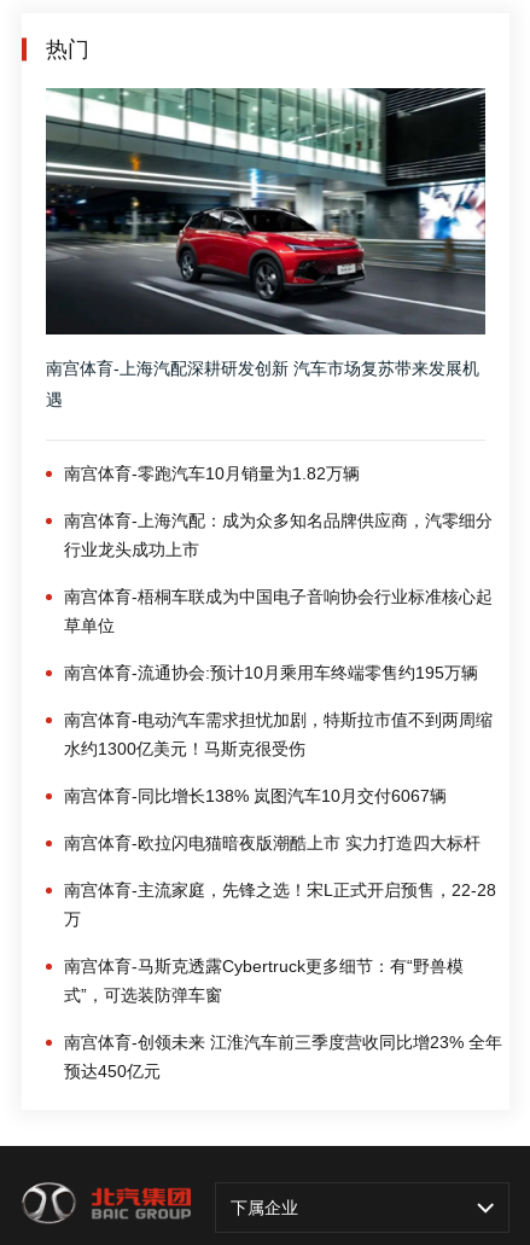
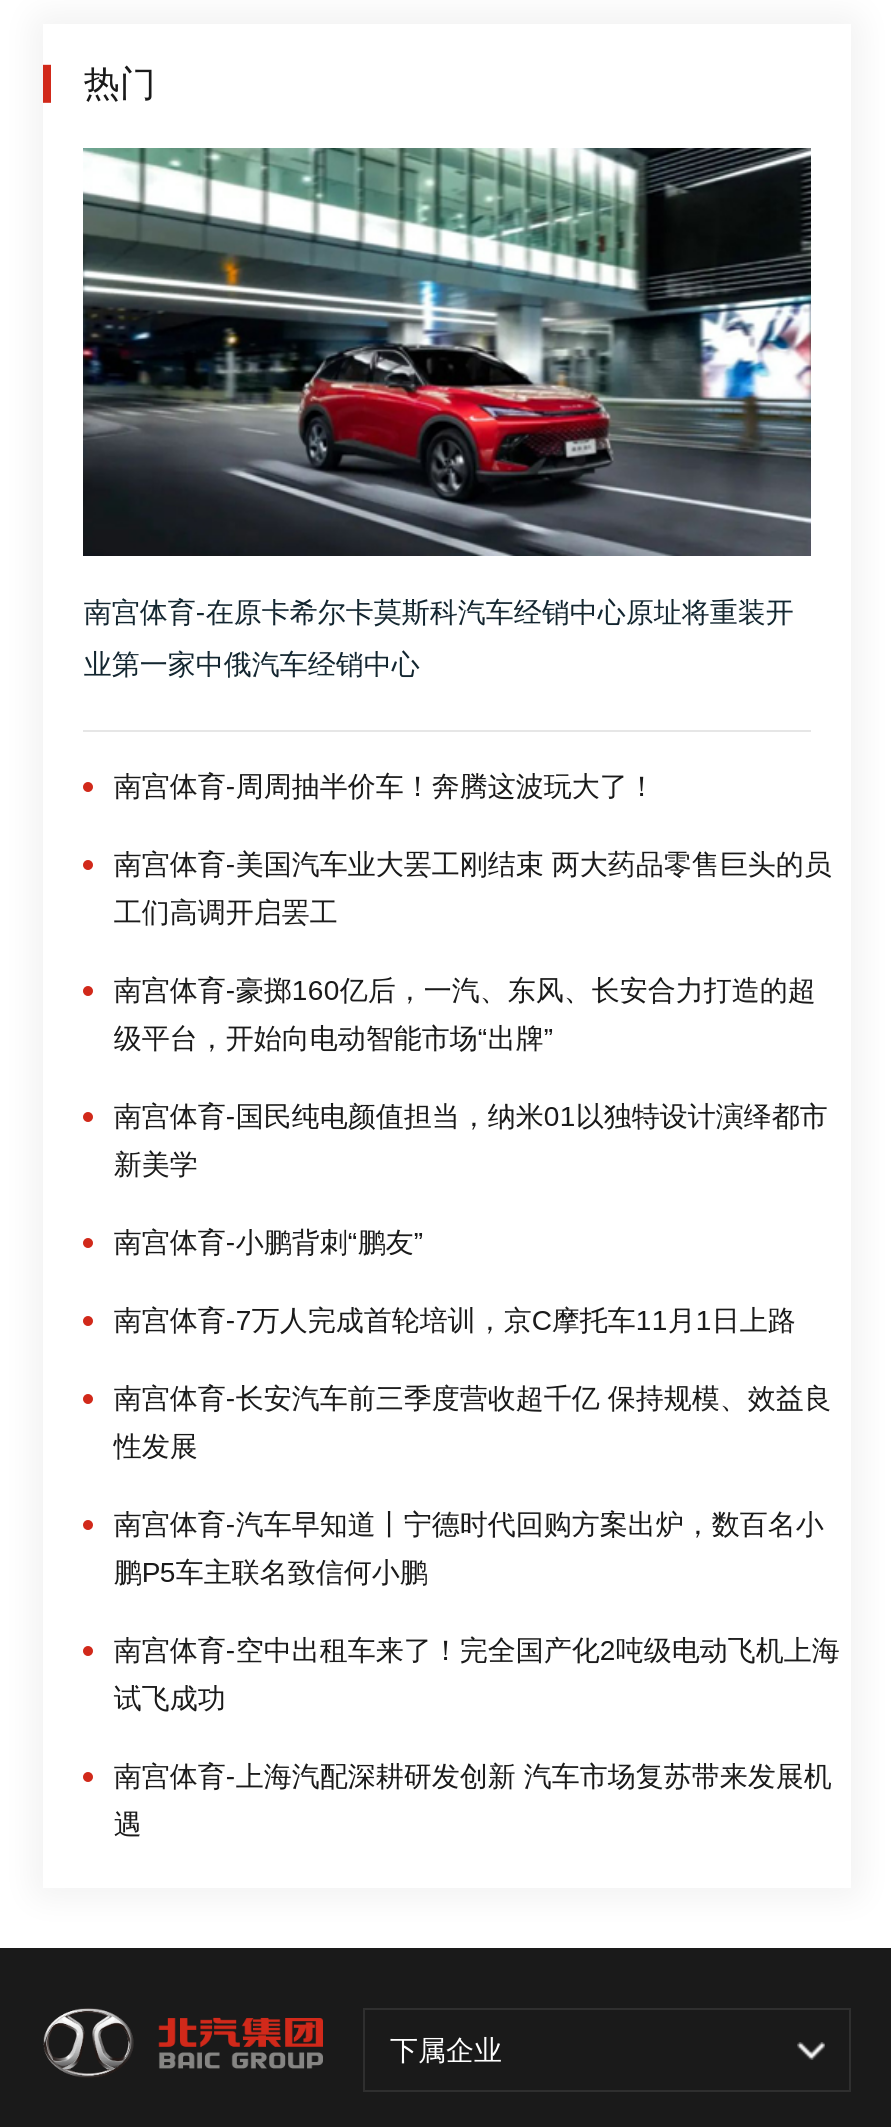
+ 南宫体育-在原卡希尔卡莫斯科汽车经销中心原址将重装开
+ 业第一家中俄汽车经销中心

+ 南宫体育-周周抽半价车！奔腾这波玩大了！
+ 南宫体育-美国汽车业大罢工刚结束 两大药品零售巨头的员
+ 工们高调开启罢工
+ 南宫体育-豪掷160亿后，一汽、东风、长安合力打造的超
+ 级平台，开始向电动智能市场“出牌”
+ 南宫体育-国民纯电颜值担当，纳米01以独特设计演绎都市
+ 新美学
+ 南宫体育-小鹏背刺“鹏友”
+ 南宫体育-7万人完成首轮培训，京C摩托车11月1日上路
+ 南宫体育-长安汽车前三季度营收超千亿 保持规模、效益良
+ 性发展
+ 南宫体育-汽车早知道丨宁德时代回购方案出炉，数百名小
+ 鹏P5车主联名致信何小鹏
+ 南宫体育-空中出租车来了！完全国产化2吨级电动飞机上海
+ 试飞成功

moved down: 南宫体育-上海汽配深耕研发创新 汽车市场复苏带来发展机 | 遇

- 南宫体育-零跑汽车10月销量为1.82万辆
- 南宫体育-上海汽配：成为众多知名品牌供应商，汽零细分
- 行业龙头成功上市
- 南宫体育-梧桐车联成为中国电子音响协会行业标准核心起
- 草单位
- 南宫体育-流通协会:预计10月乘用车终端零售约195万辆
- 南宫体育-电动汽车需求担忧加剧，特斯拉市值不到两周缩
- 水约1300亿美元！马斯克很受伤
- 南宫体育-同比增长138% 岚图汽车10月交付6067辆
- 南宫体育-欧拉闪电猫暗夜版潮酷上市 实力打造四大标杆
- 南宫体育-主流家庭，先锋之选！宋L正式开启预售，22-28
- 万
- 南宫体育-马斯克透露Cybertruck更多细节：有“野兽模
- 式”，可选装防弹车窗
- 南宫体育-创领未来 江淮汽车前三季度营收同比增23% 全年
- 预达450亿元
